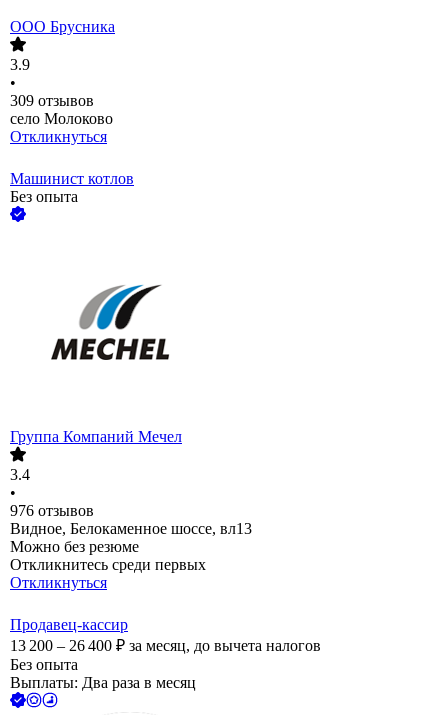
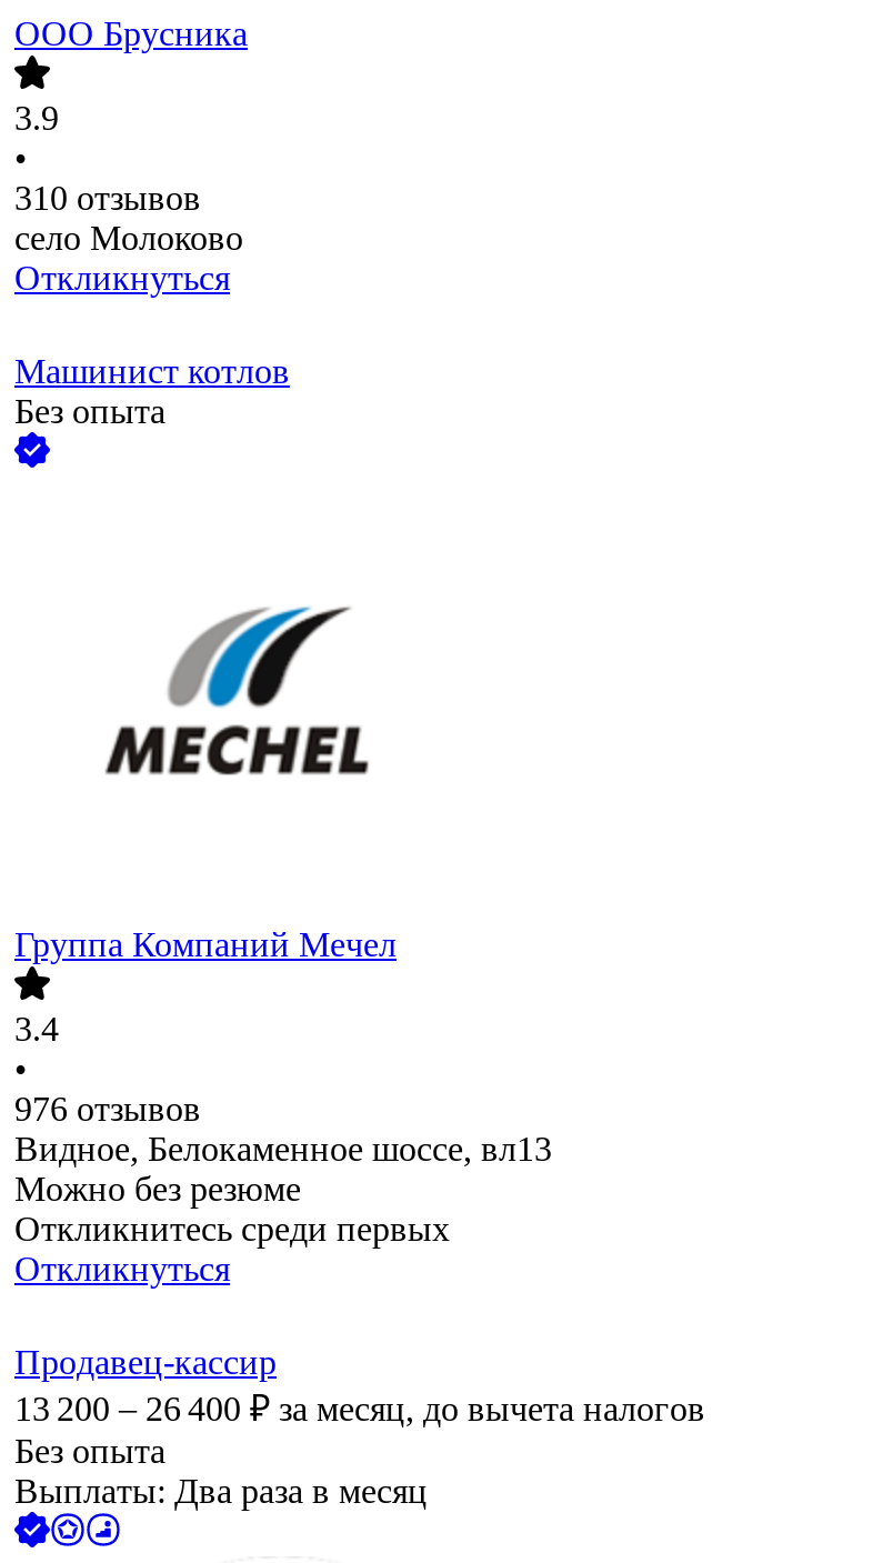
- 309 отзывов
+ 310 отзывов
